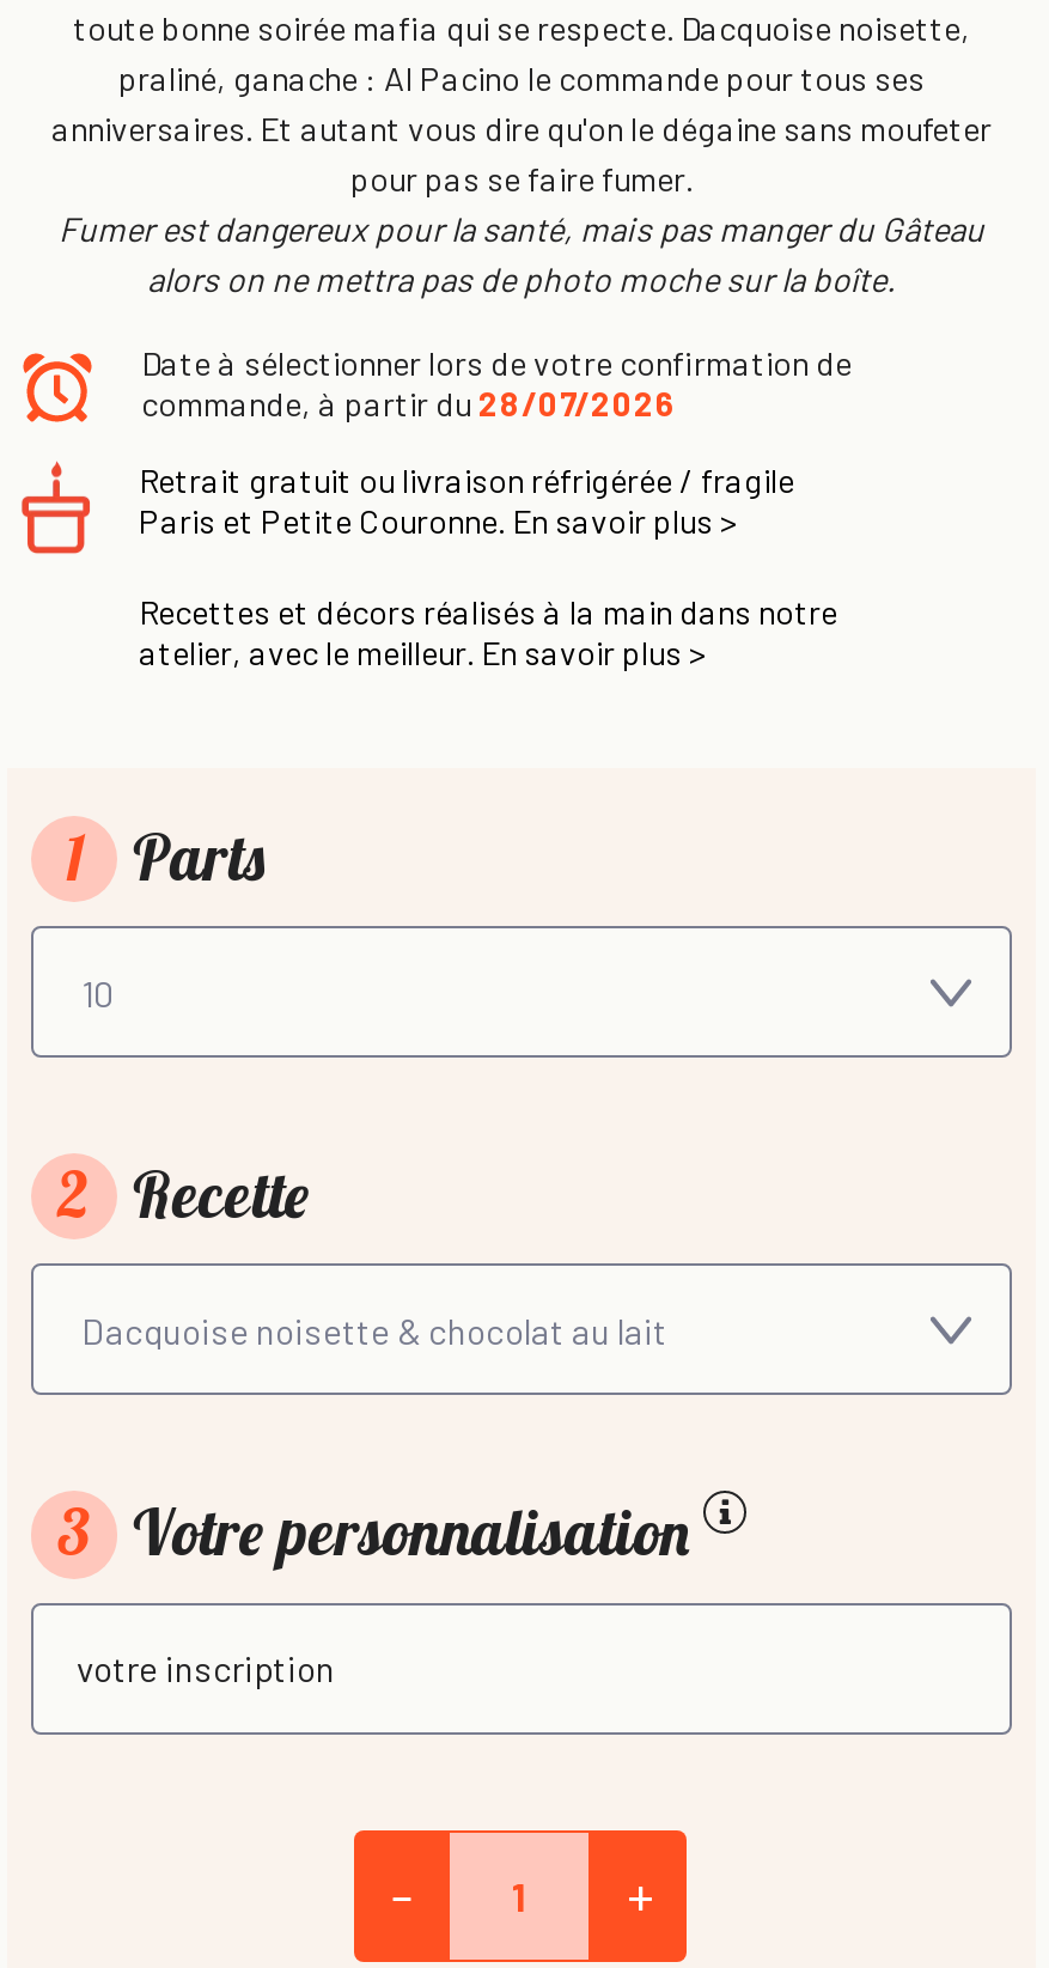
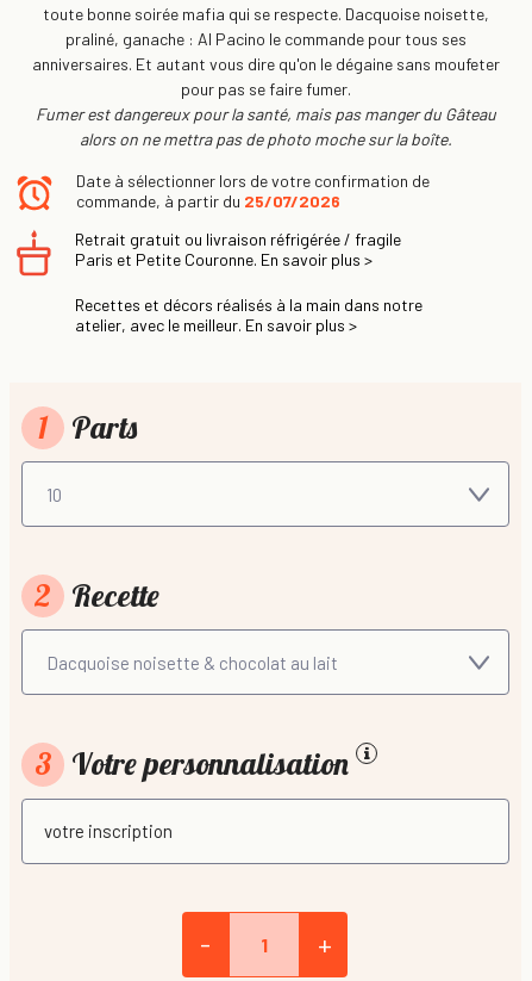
- commande, à partir du 28/07/2026
+ commande, à partir du 25/07/2026
